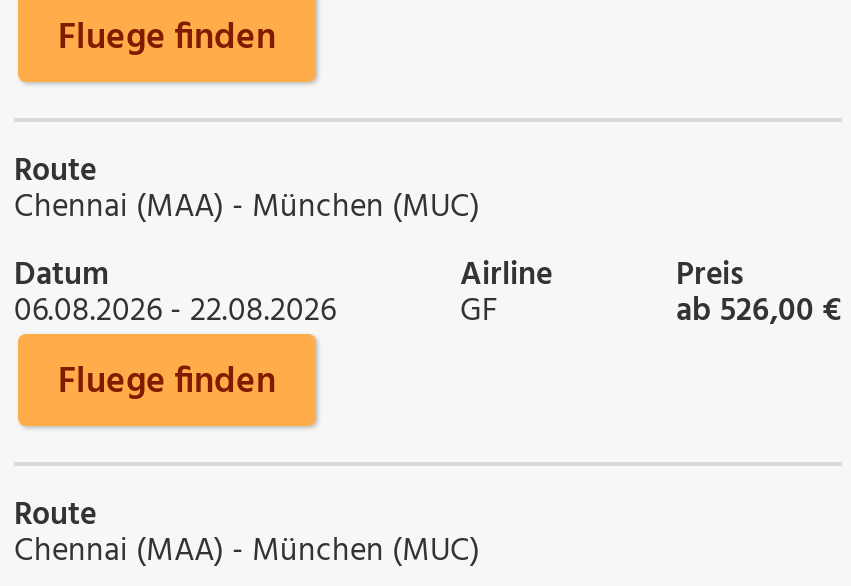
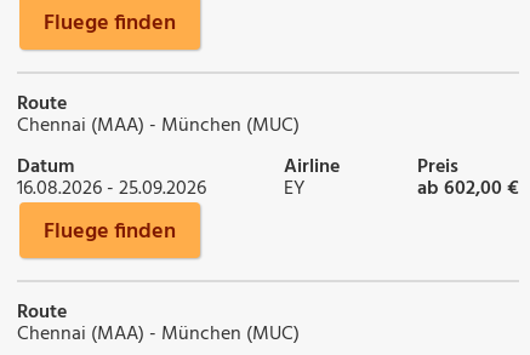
- 06.08.2026 - 22.08.2026
+ 16.08.2026 - 25.09.2026

- GF
+ EY

- ab 526,00 €
+ ab 602,00 €
